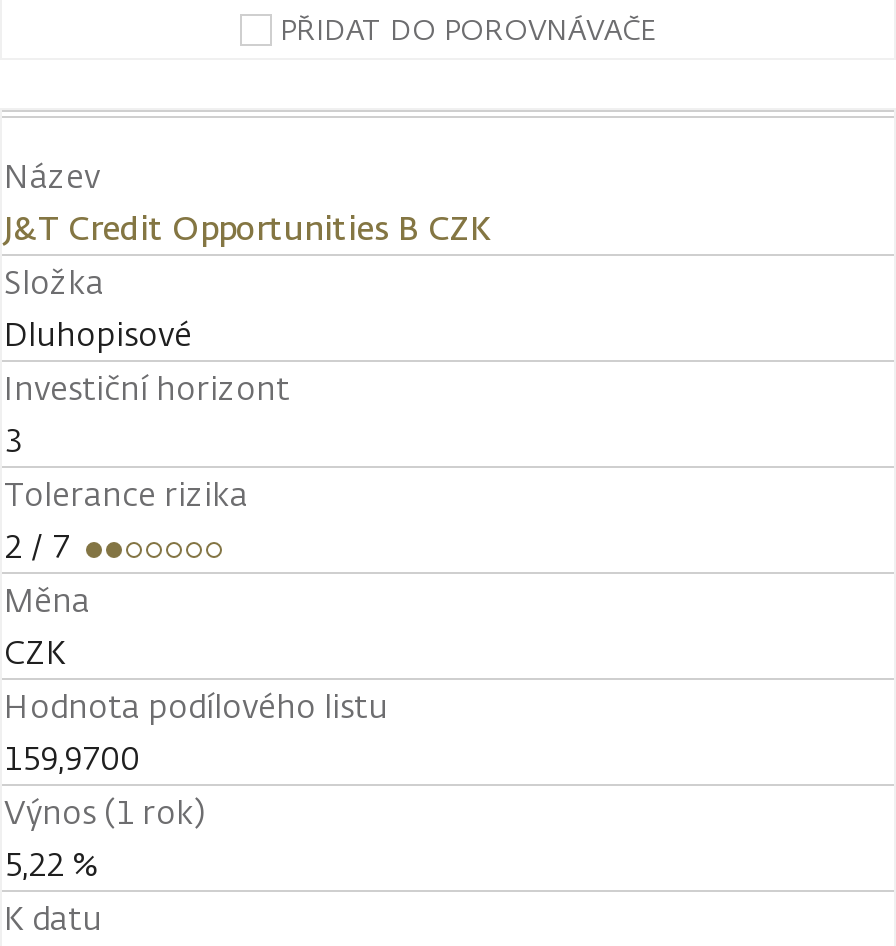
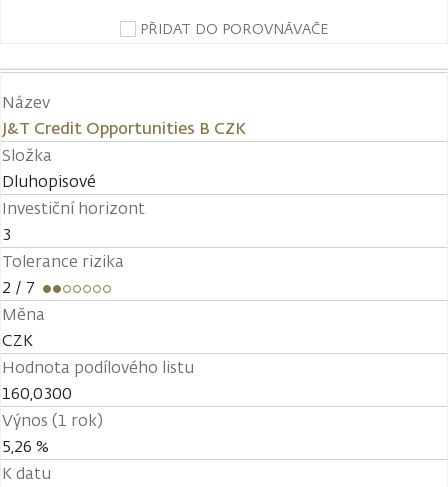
- 159,9700
+ 160,0300

- 5,22 %
+ 5,26 %
